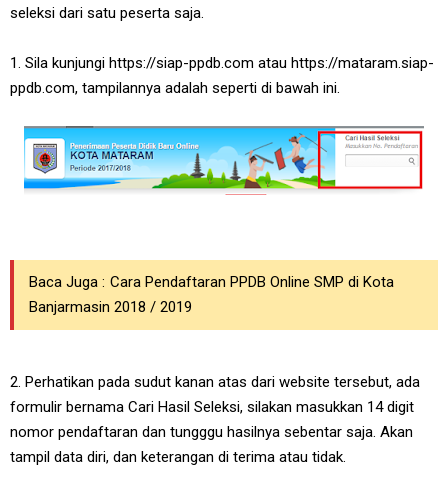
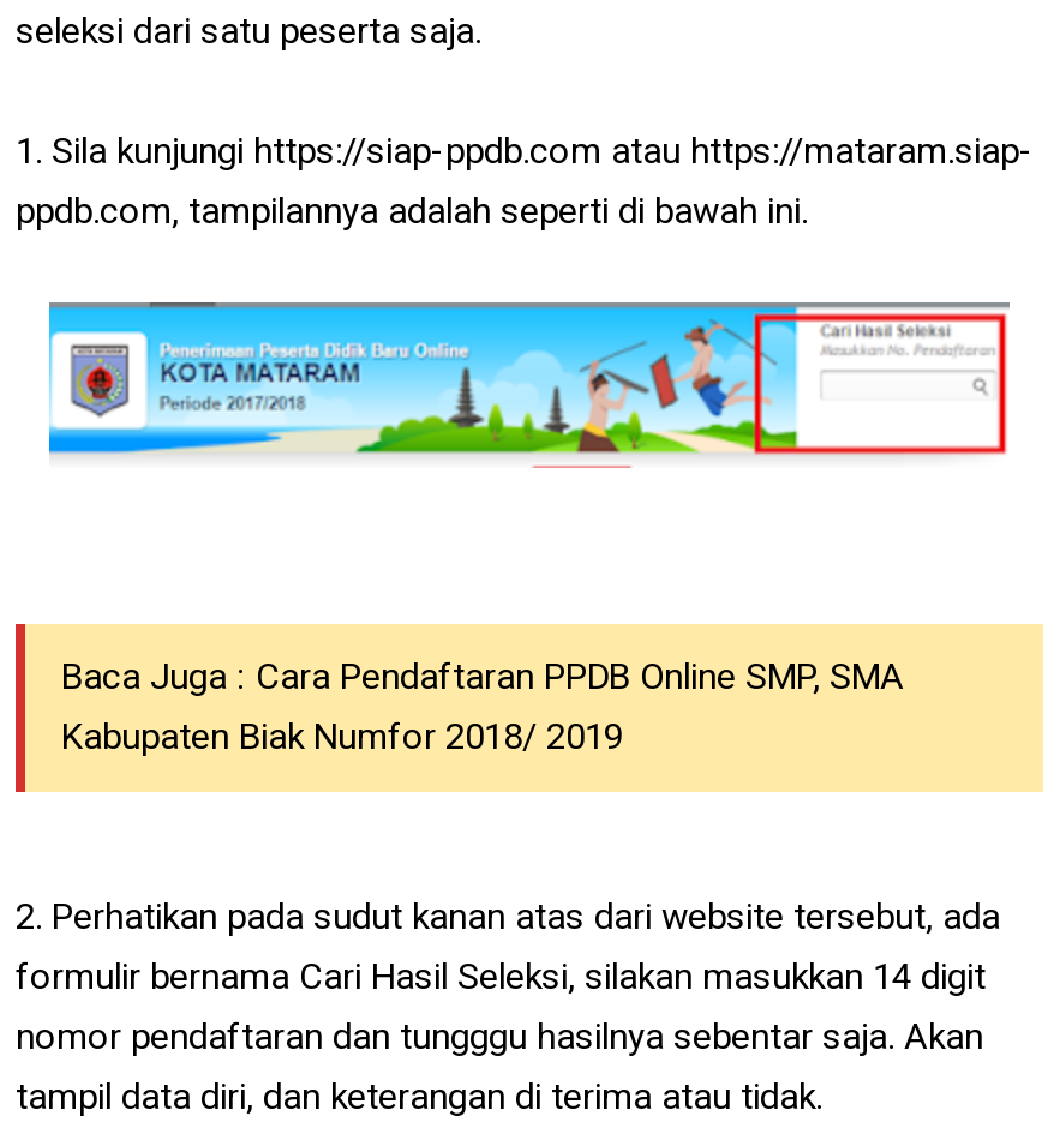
- Baca Juga : Cara Pendaftaran PPDB Online SMP di Kota
- Banjarmasin 2018 / 2019
+ Baca Juga : Cara Pendaftaran PPDB Online SMP, SMA
+ Kabupaten Biak Numfor 2018/ 2019
